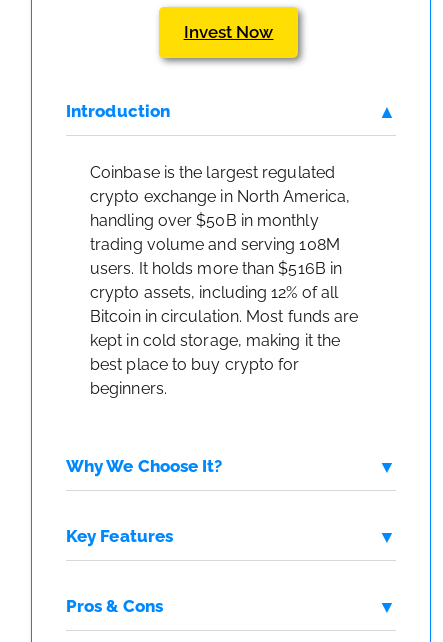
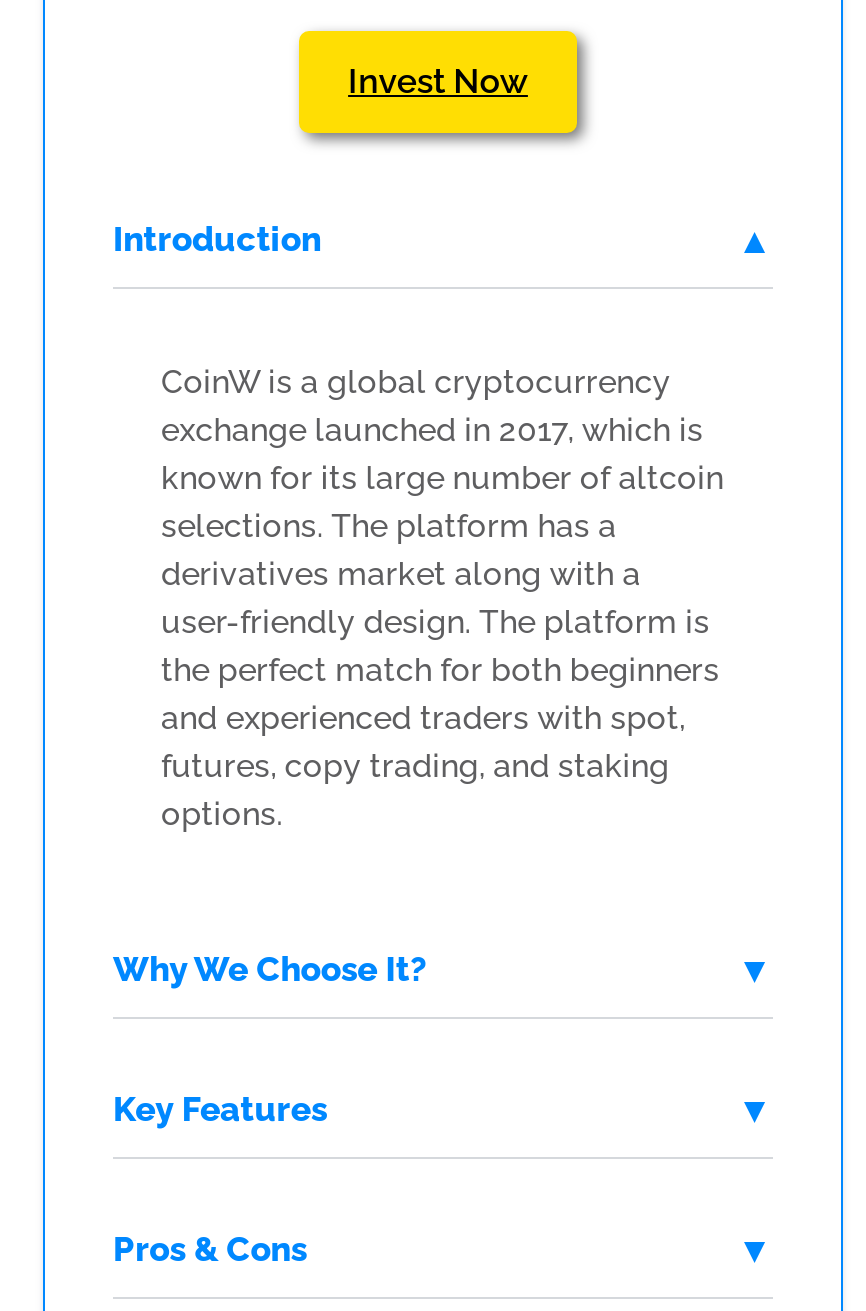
- Coinbase is the largest regulated
- crypto exchange in North America,
- handling over $50B in monthly
- trading volume and serving 108M
- users. It holds more than $516B in
- crypto assets, including 12% of all
- Bitcoin in circulation. Most funds are
- kept in cold storage, making it the
- best place to buy crypto for
- beginners.
+ CoinW is a global cryptocurrency
+ exchange launched in 2017, which is
+ known for its large number of altcoin
+ selections. The platform has a
+ derivatives market along with a
+ user-friendly design. The platform is
+ the perfect match for both beginners
+ and experienced traders with spot,
+ futures, copy trading, and staking
+ options.
